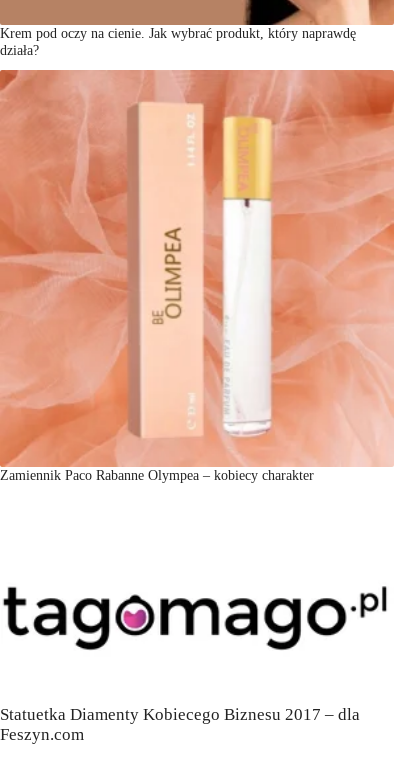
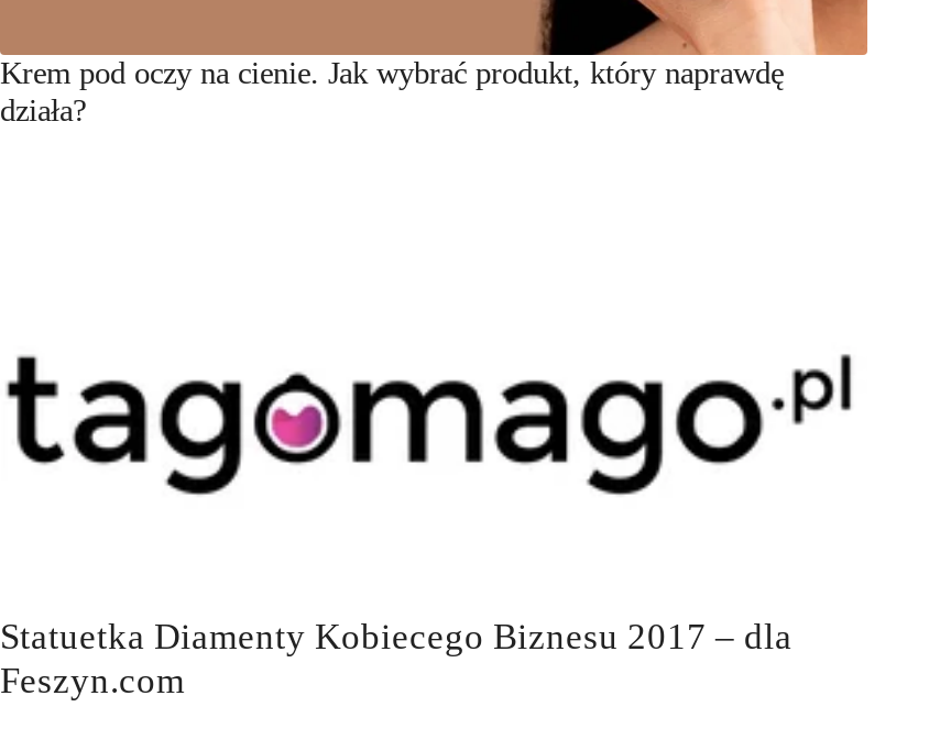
- [image]
- Zamiennik Paco Rabanne Olympea – kobiecy charakter
